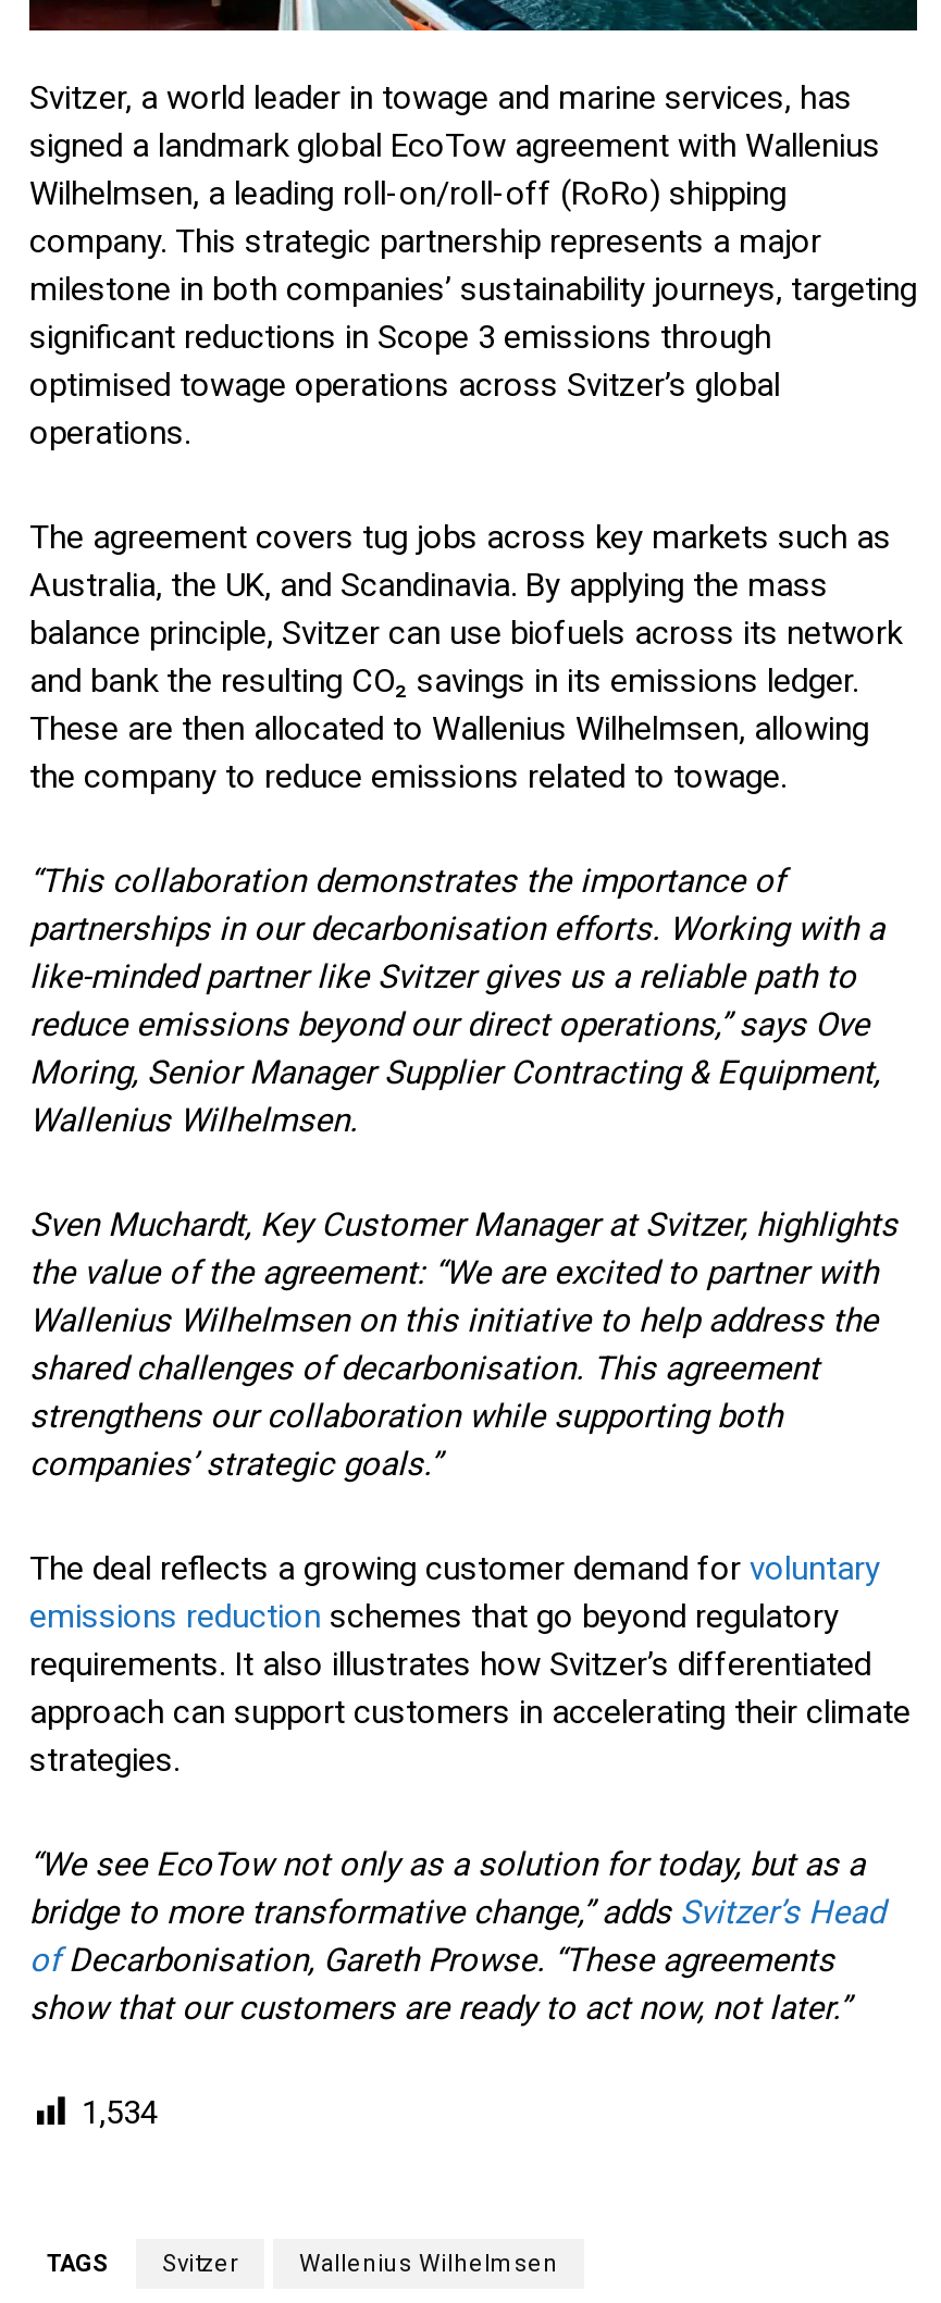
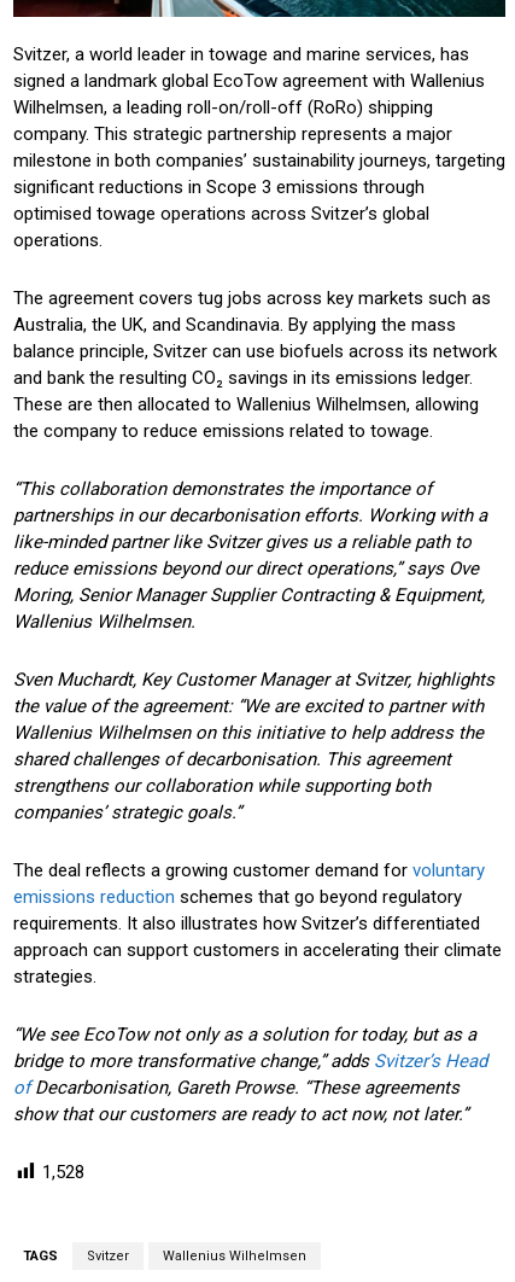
- 1,534
+ 1,528
